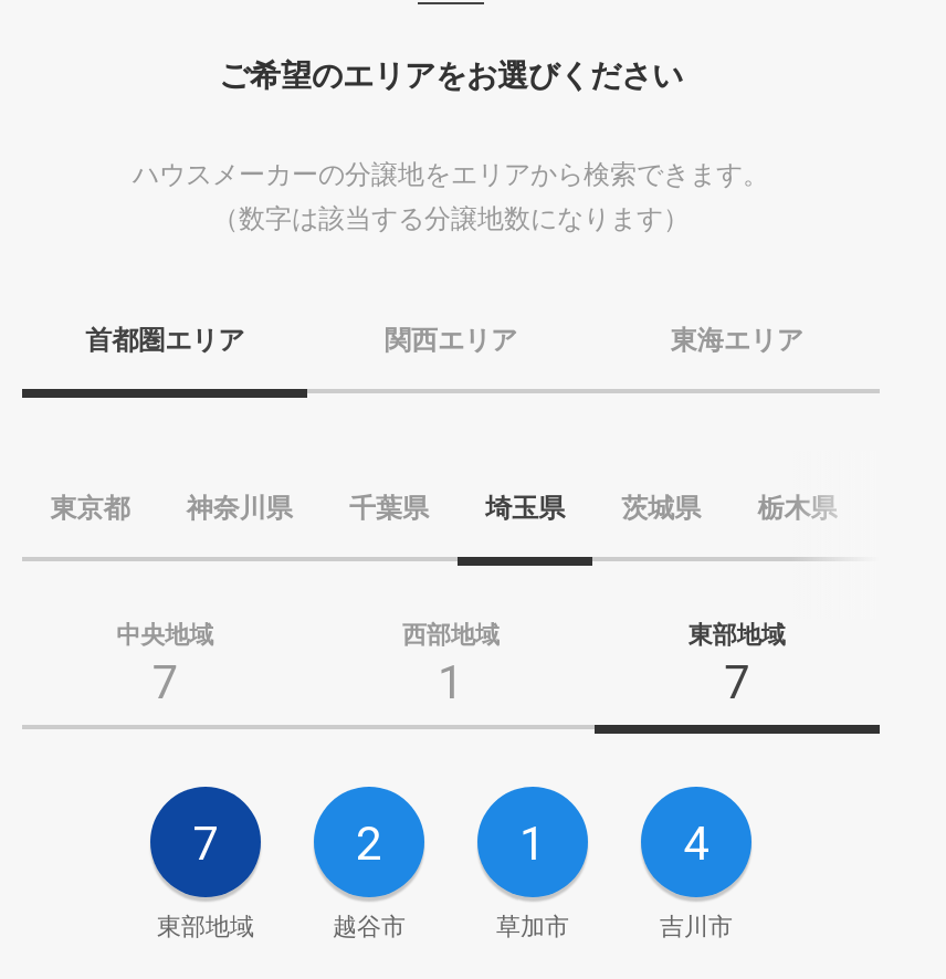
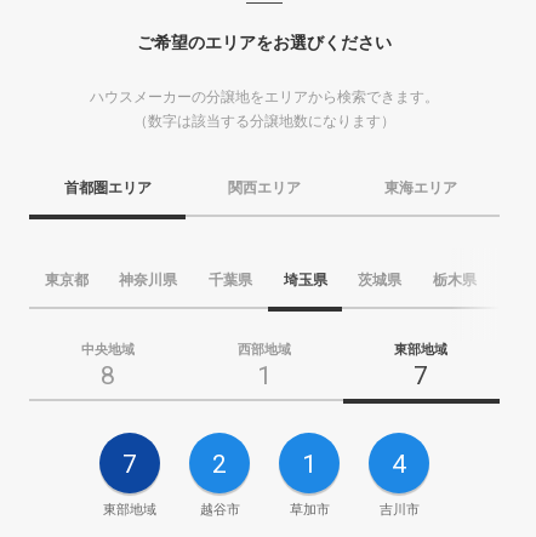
- 7
+ 8
